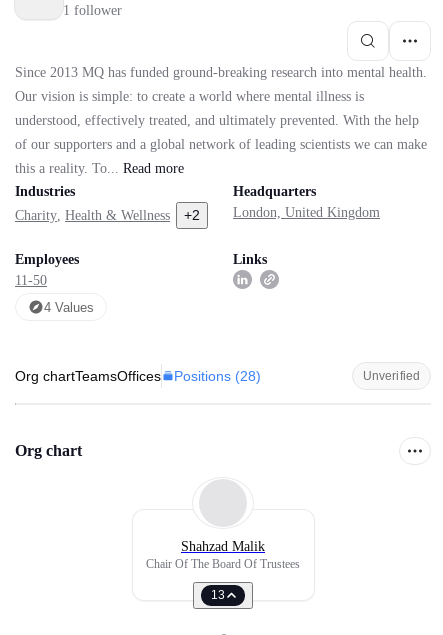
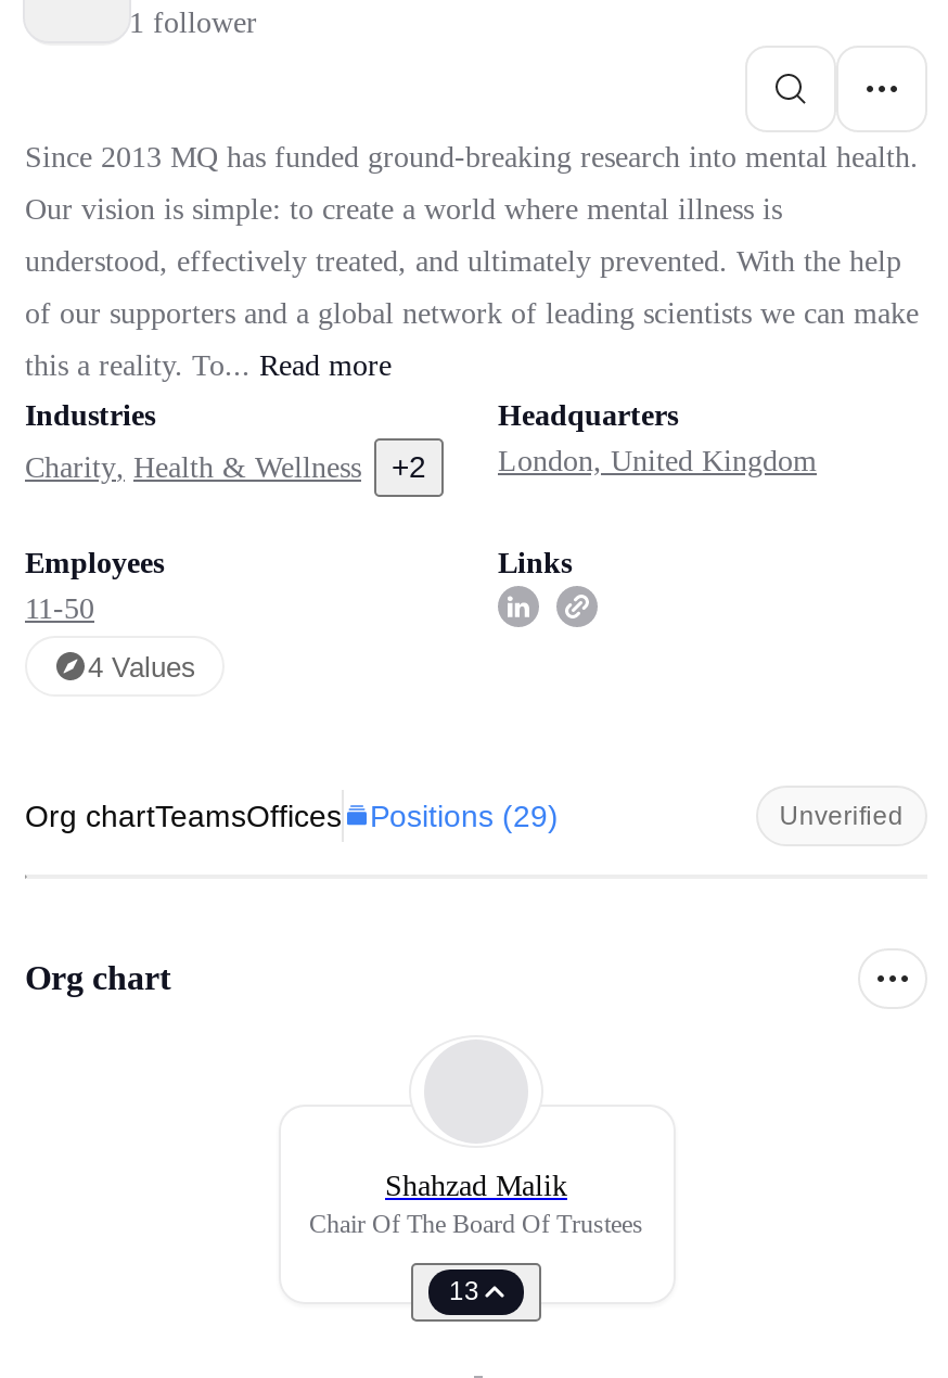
- Org chartTeamsOffices Positions (28)
+ Org chartTeamsOffices Positions (29)
